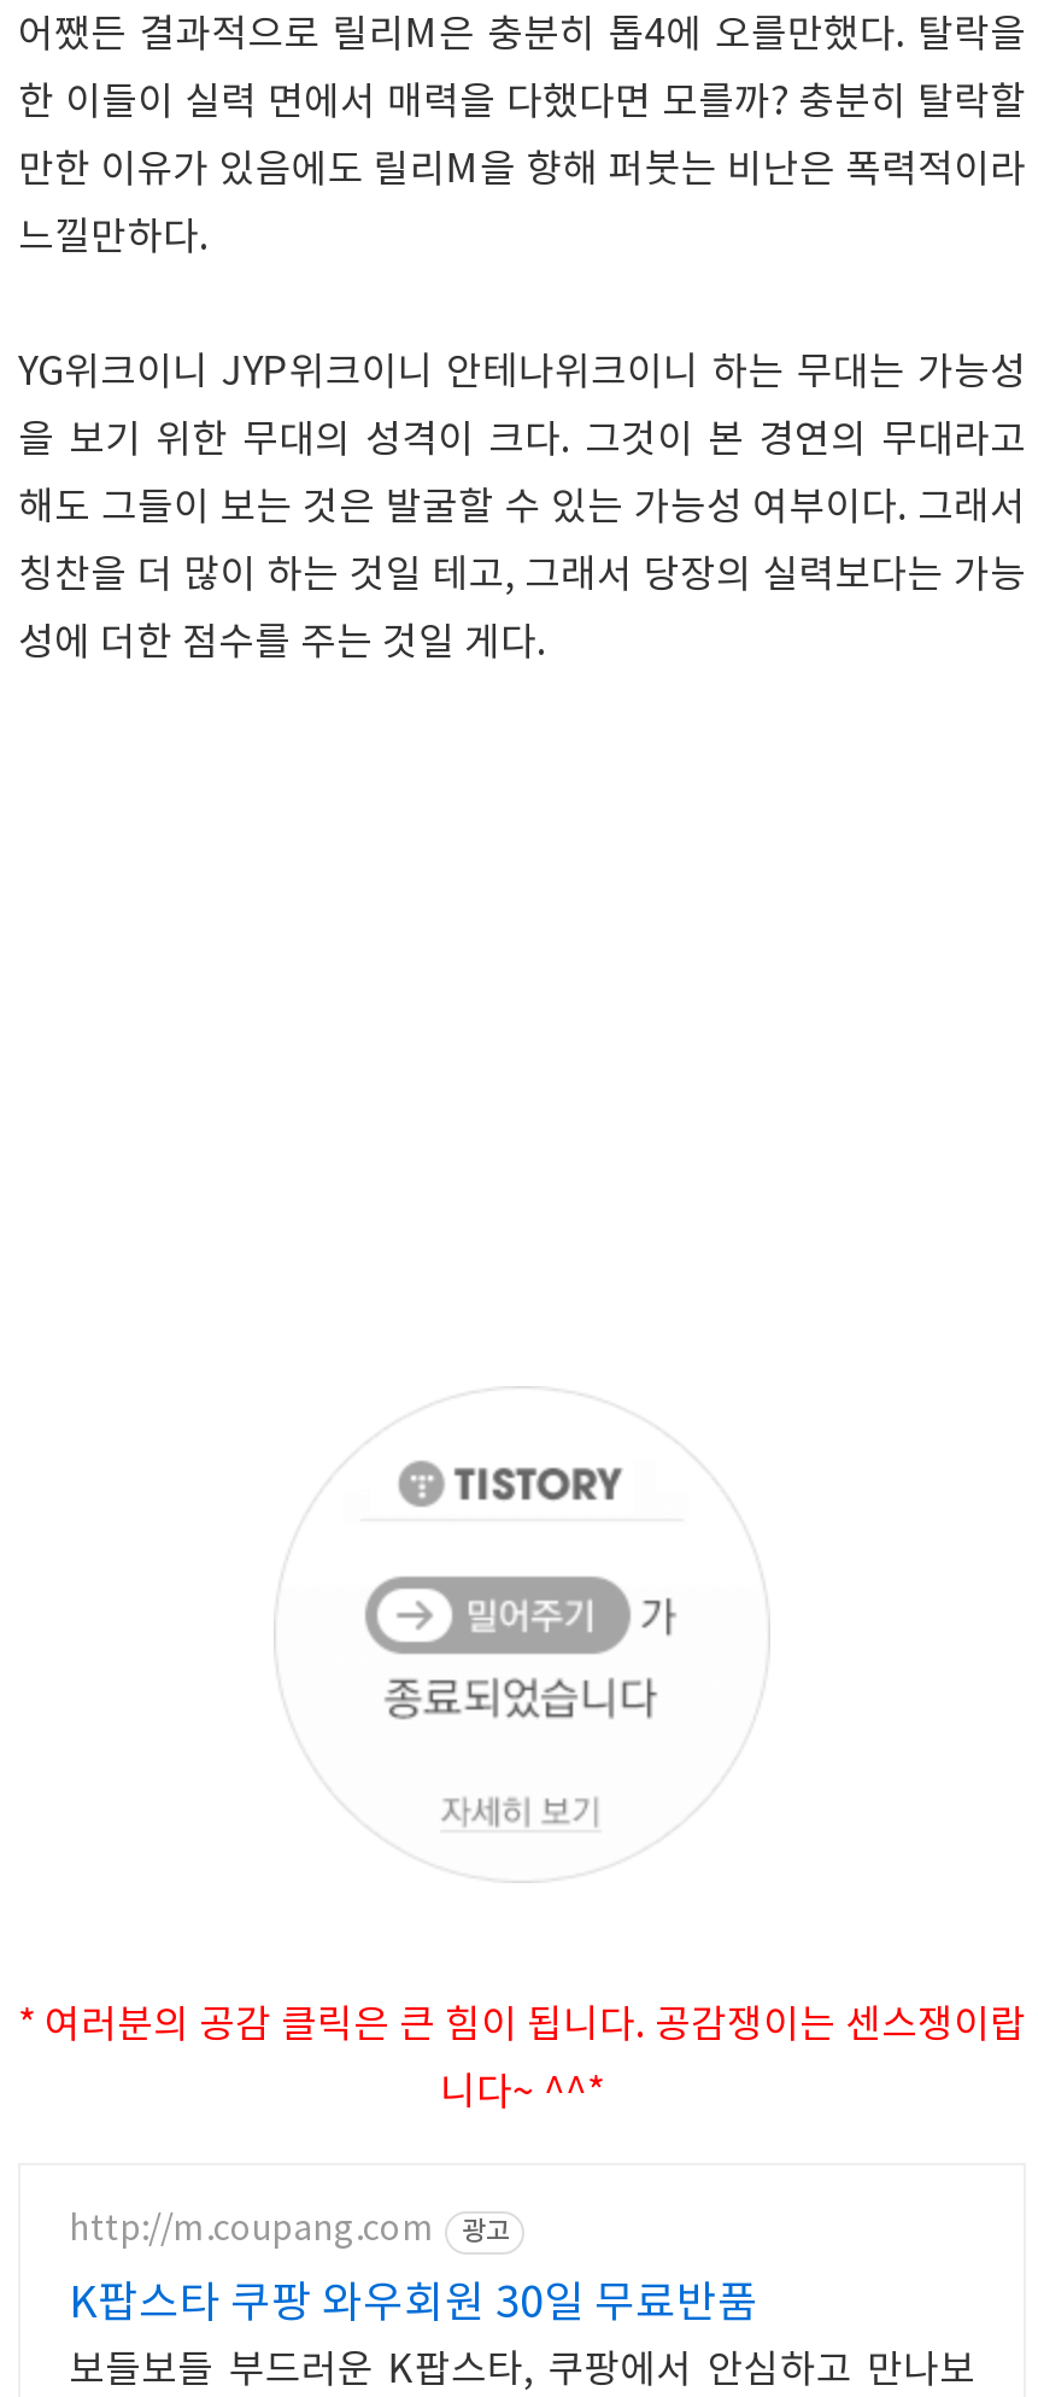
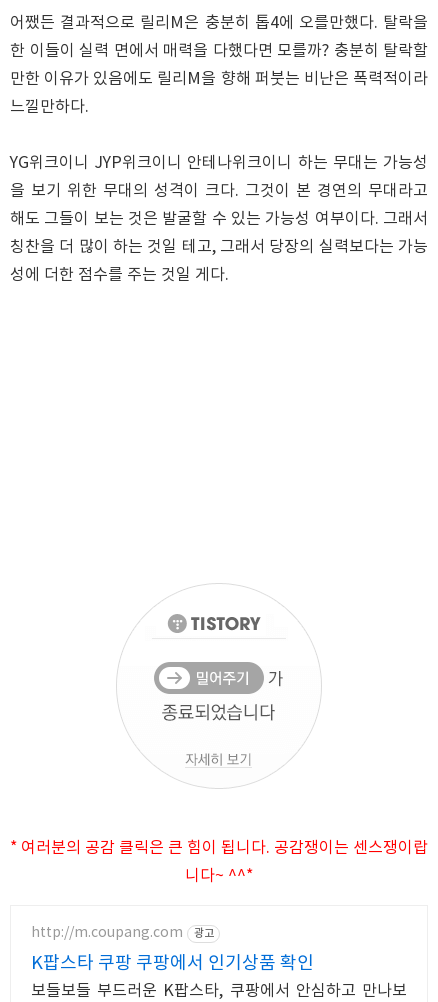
- K팝스타 쿠팡 와우회원 30일 무료반품
+ K팝스타 쿠팡 쿠팡에서 인기상품 확인
